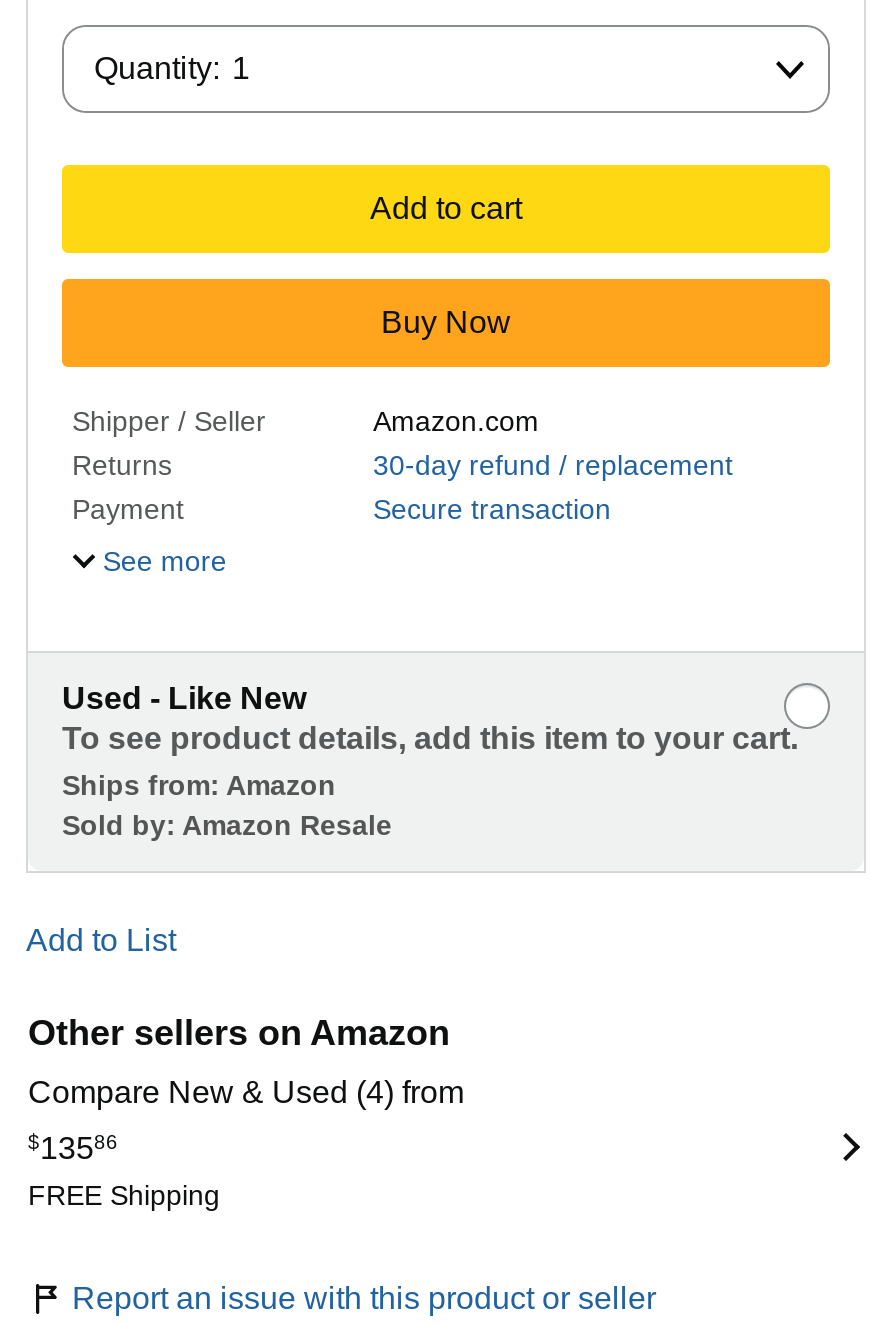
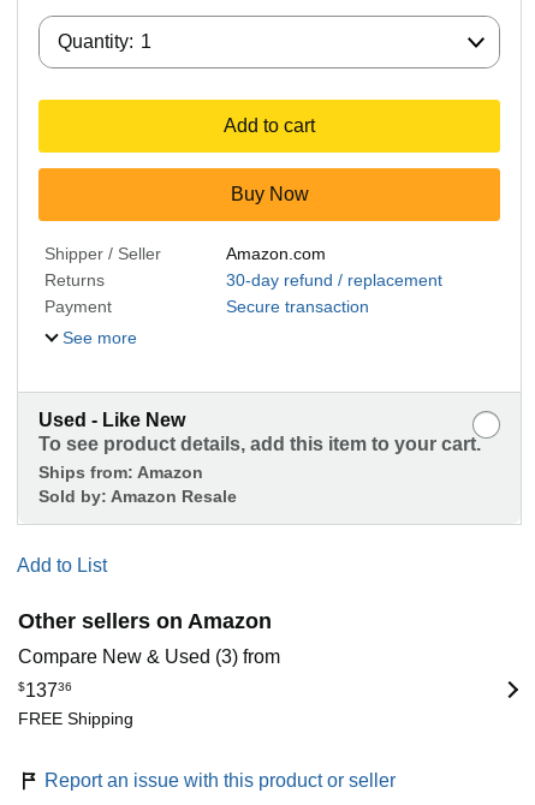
- Compare New & Used (4) from
+ Compare New & Used (3) from

- $13586
+ $13736
